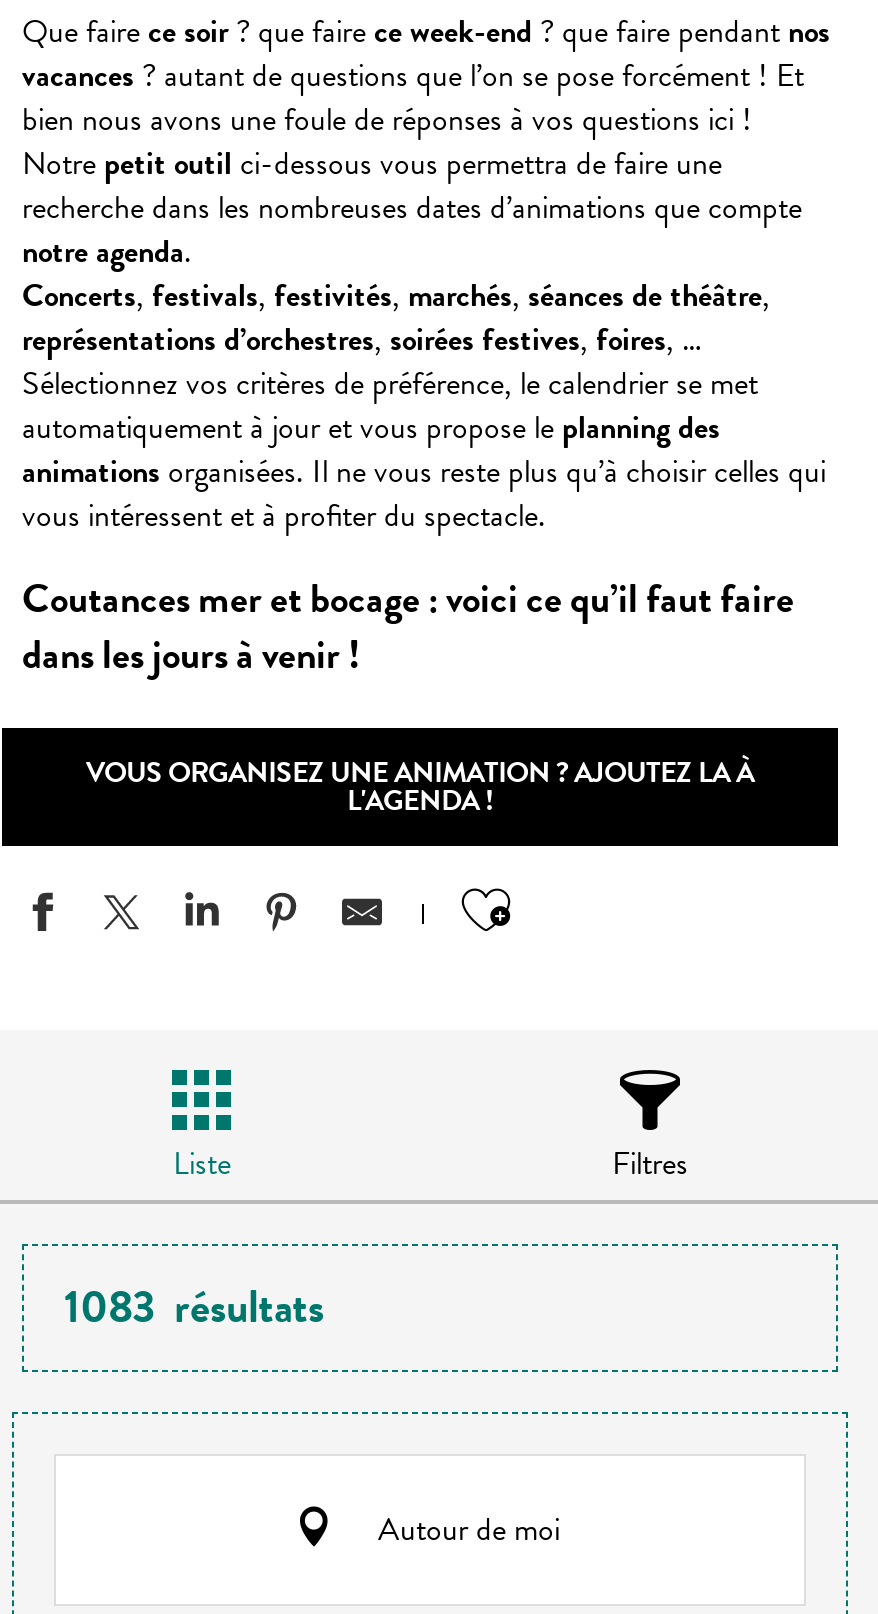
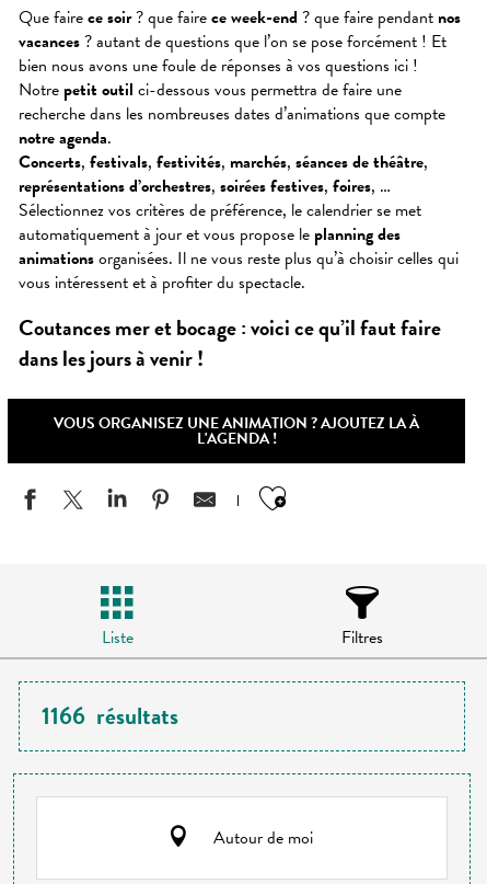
- 1083 résultats
+ 1166 résultats
